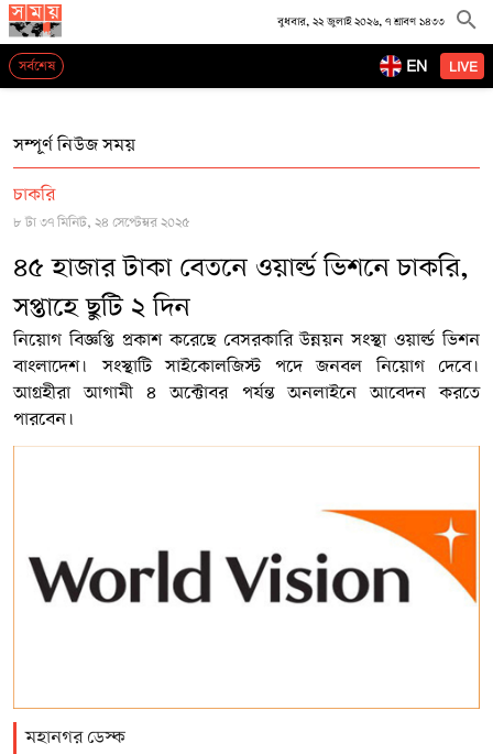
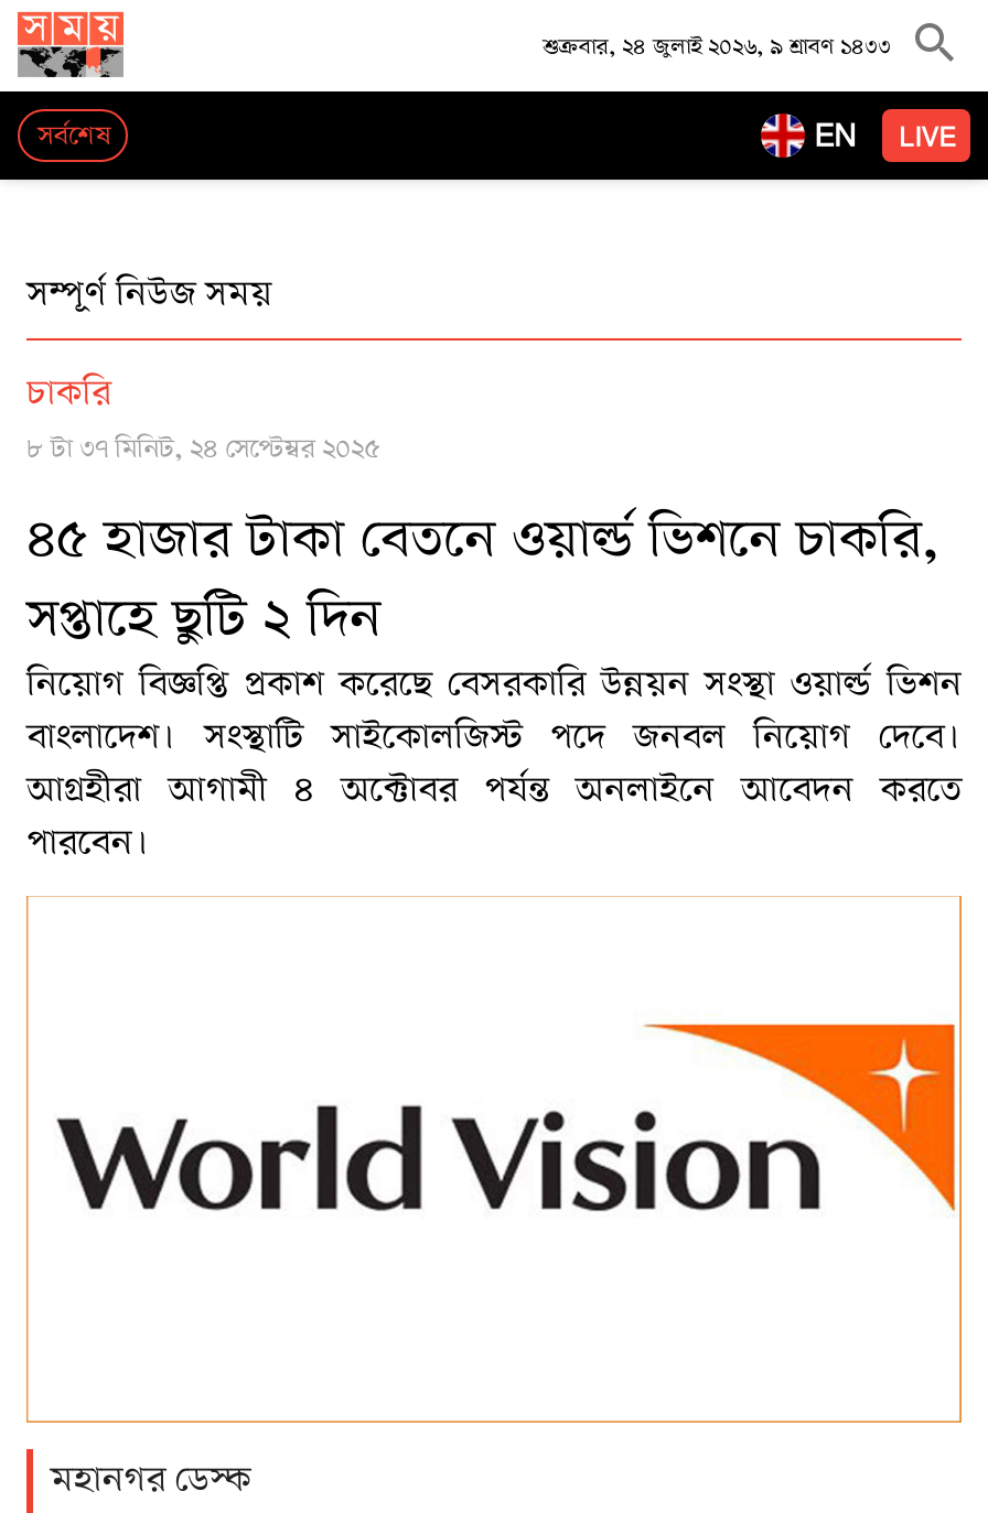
- বুধবার, ২২ জুলাই ২০২৬, ৭ শ্রাবণ ১৪৩৩
+ শুক্রবার, ২৪ জুলাই ২০২৬, ৯ শ্রাবণ ১৪৩৩
